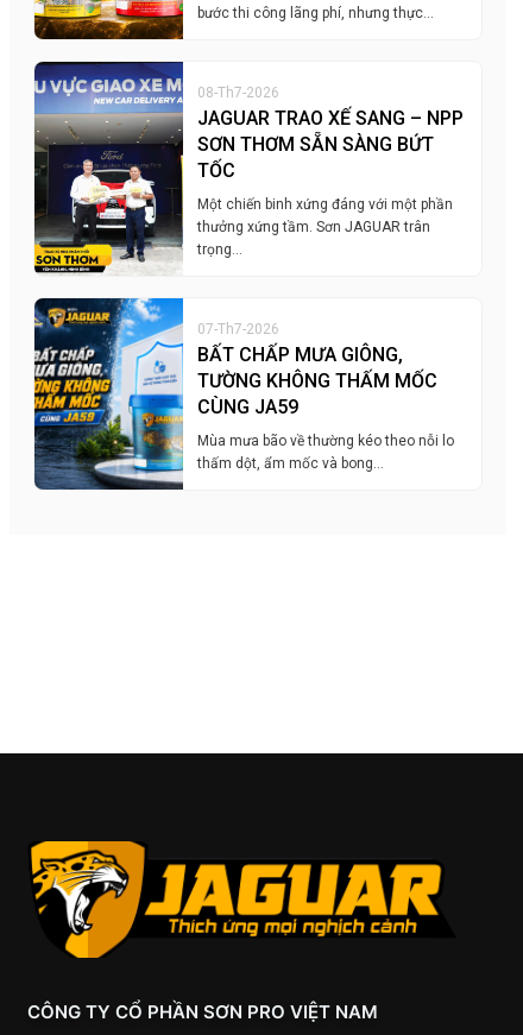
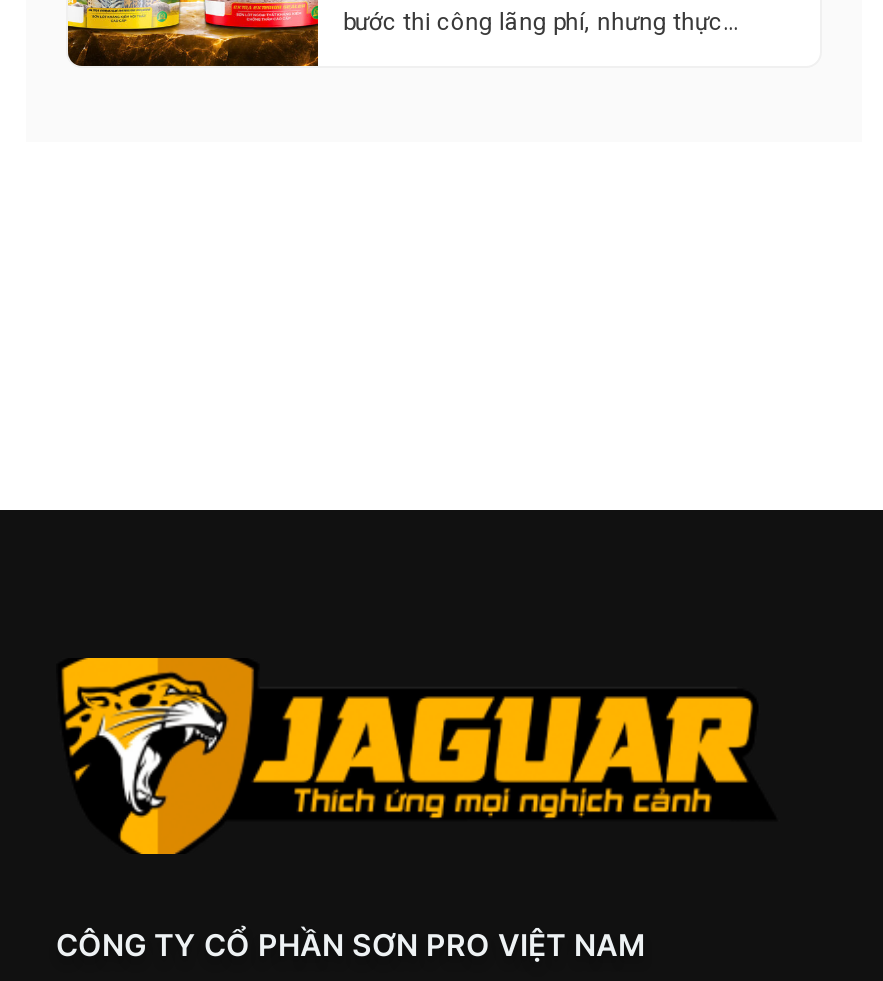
- [image]
- 08-Th7-2026
- JAGUAR TRAO XẾ SANG – NPP
- SƠN THƠM SẴN SÀNG BỨT
- TỐC
- Một chiến binh xứng đáng với một phần
- thưởng xứng tầm. Sơn JAGUAR trân
- trọng…

- [image]
- 07-Th7-2026
- BẤT CHẤP MƯA GIÔNG,
- TƯỜNG KHÔNG THẤM MỐC
- CÙNG JA59
- Mùa mưa bão về thường kéo theo nỗi lo
- thấm dột, ẩm mốc và bong…
